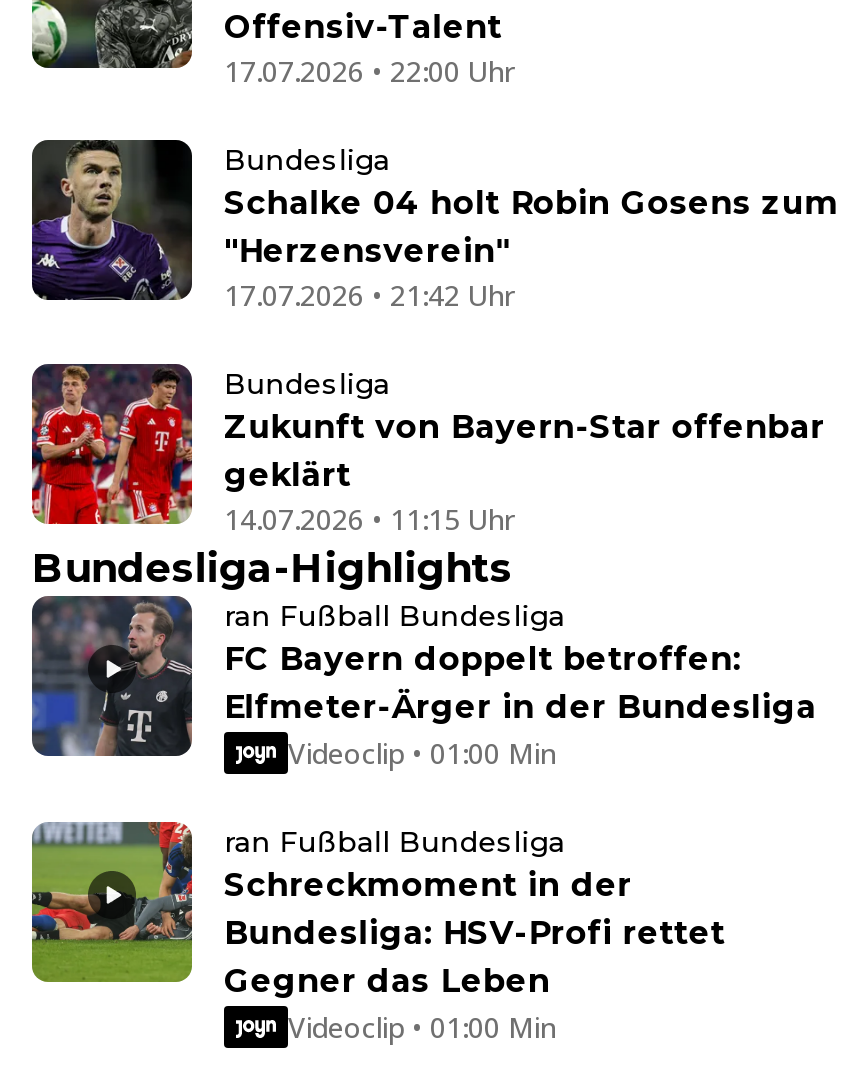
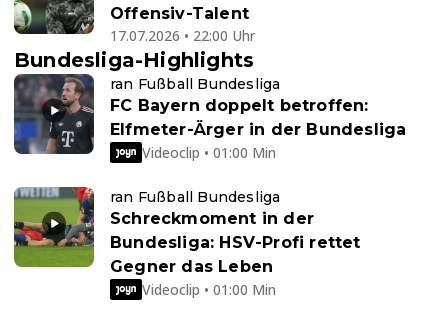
- [image]
- Bundesliga
- Schalke 04 holt Robin Gosens zum
- "Herzensverein"
- 17.07.2026 • 21:42 Uhr
- Bundesliga
- Zukunft von Bayern-Star offenbar
- geklärt
- 14.07.2026 • 11:15 Uhr

- [image]
